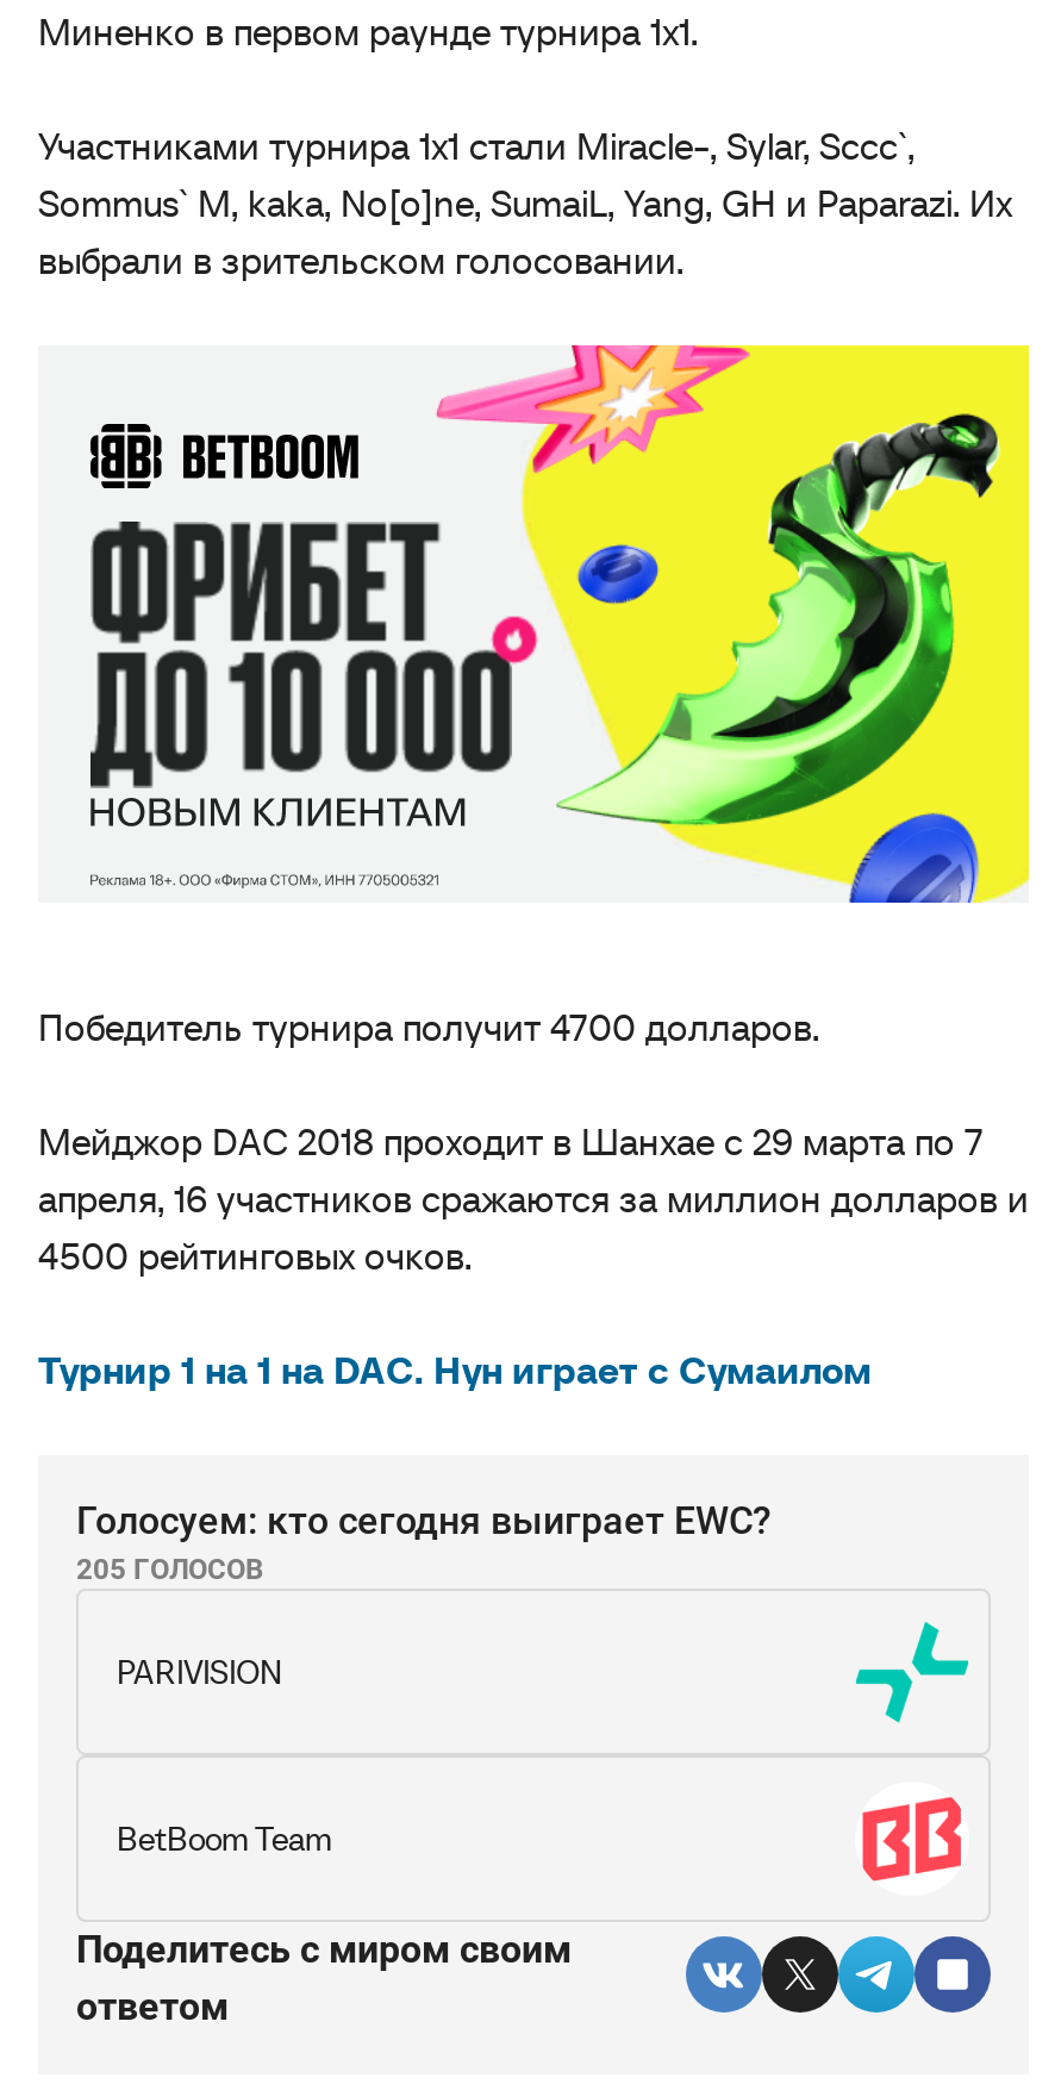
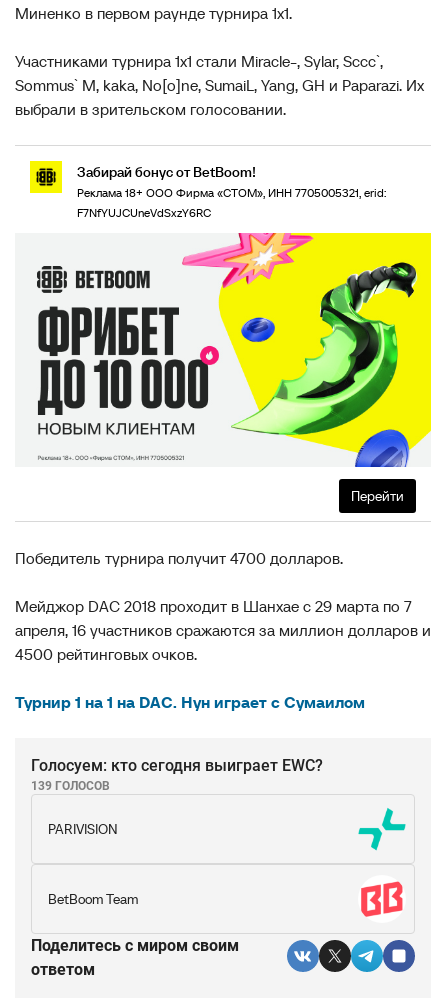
+ [image]
+ Забирай бонус от BetBoom!
+ Реклама 18+ ООО Фирма «СТОМ», ИНН 7705005321, erid:
+ F7NfYUJCUneVdSxzY6RC

+ Перейти

moved down: [image]

- 205 ГОЛОСОВ
+ 139 ГОЛОСОВ
